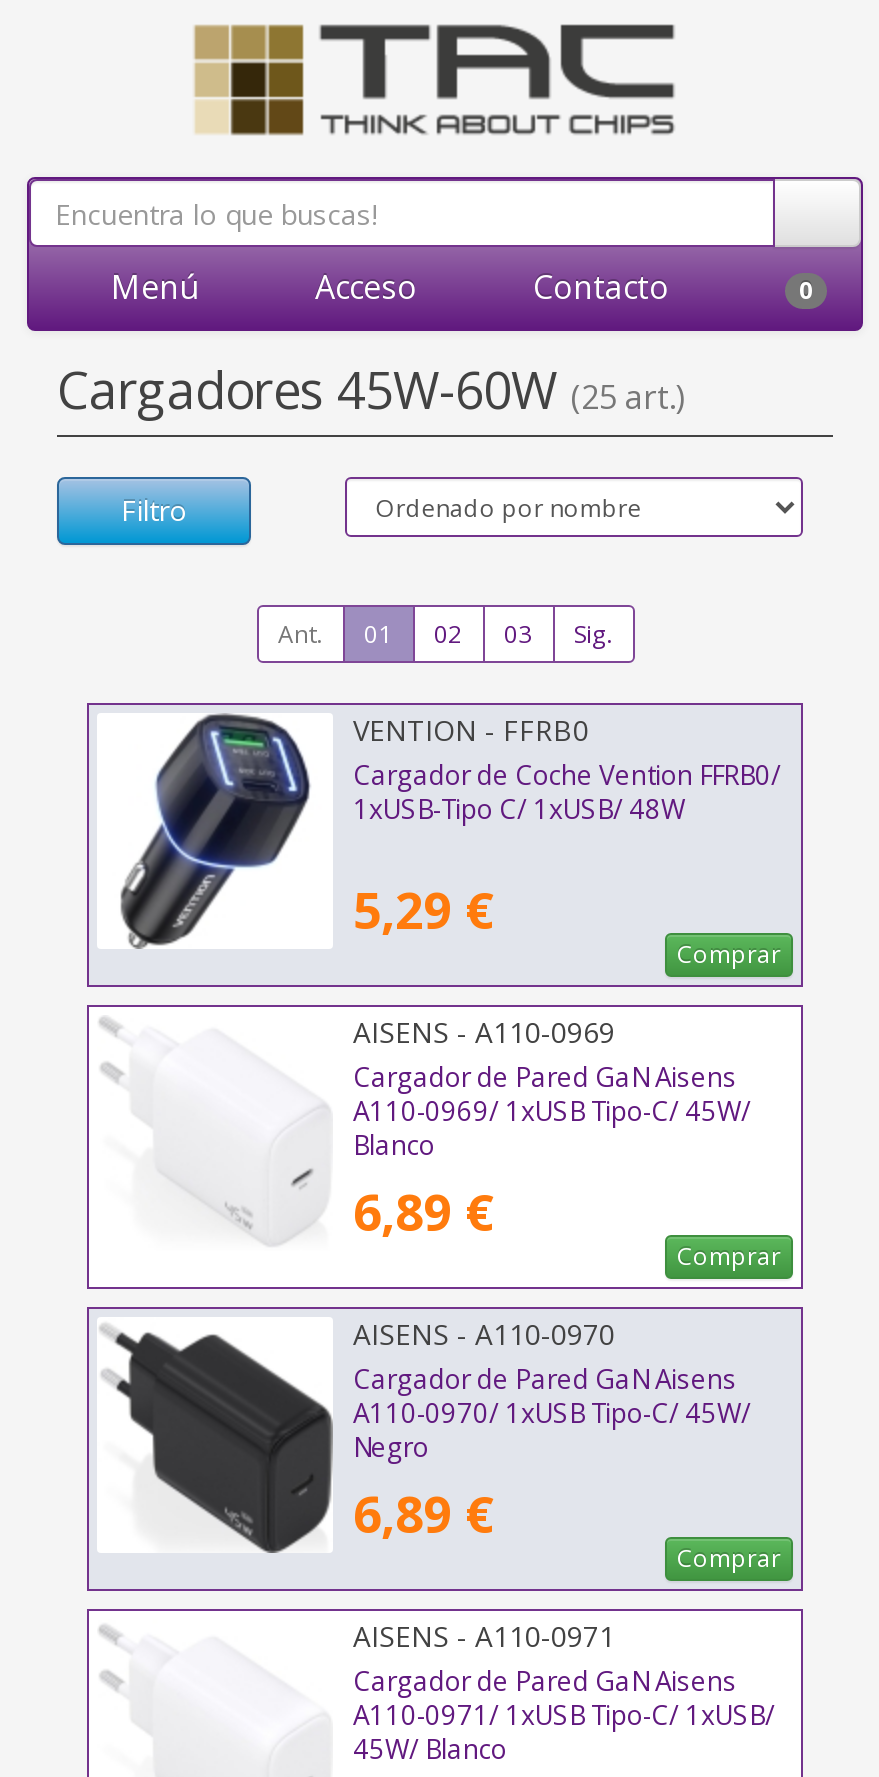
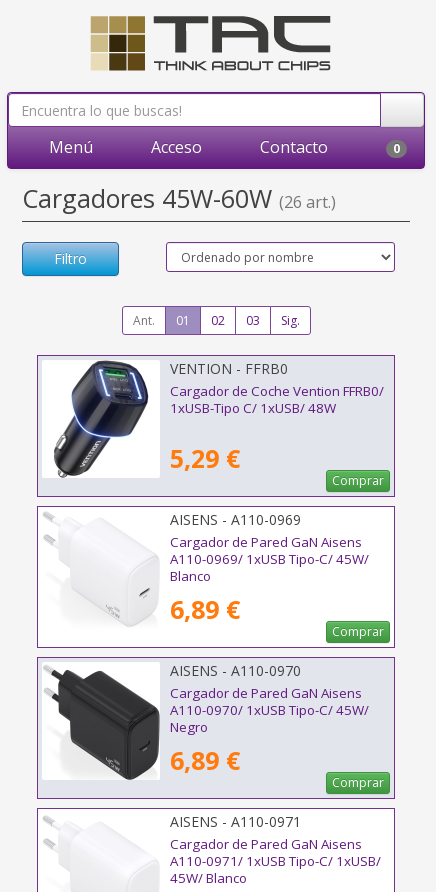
- Cargadores 45W-60W (25 art.)
+ Cargadores 45W-60W (26 art.)
